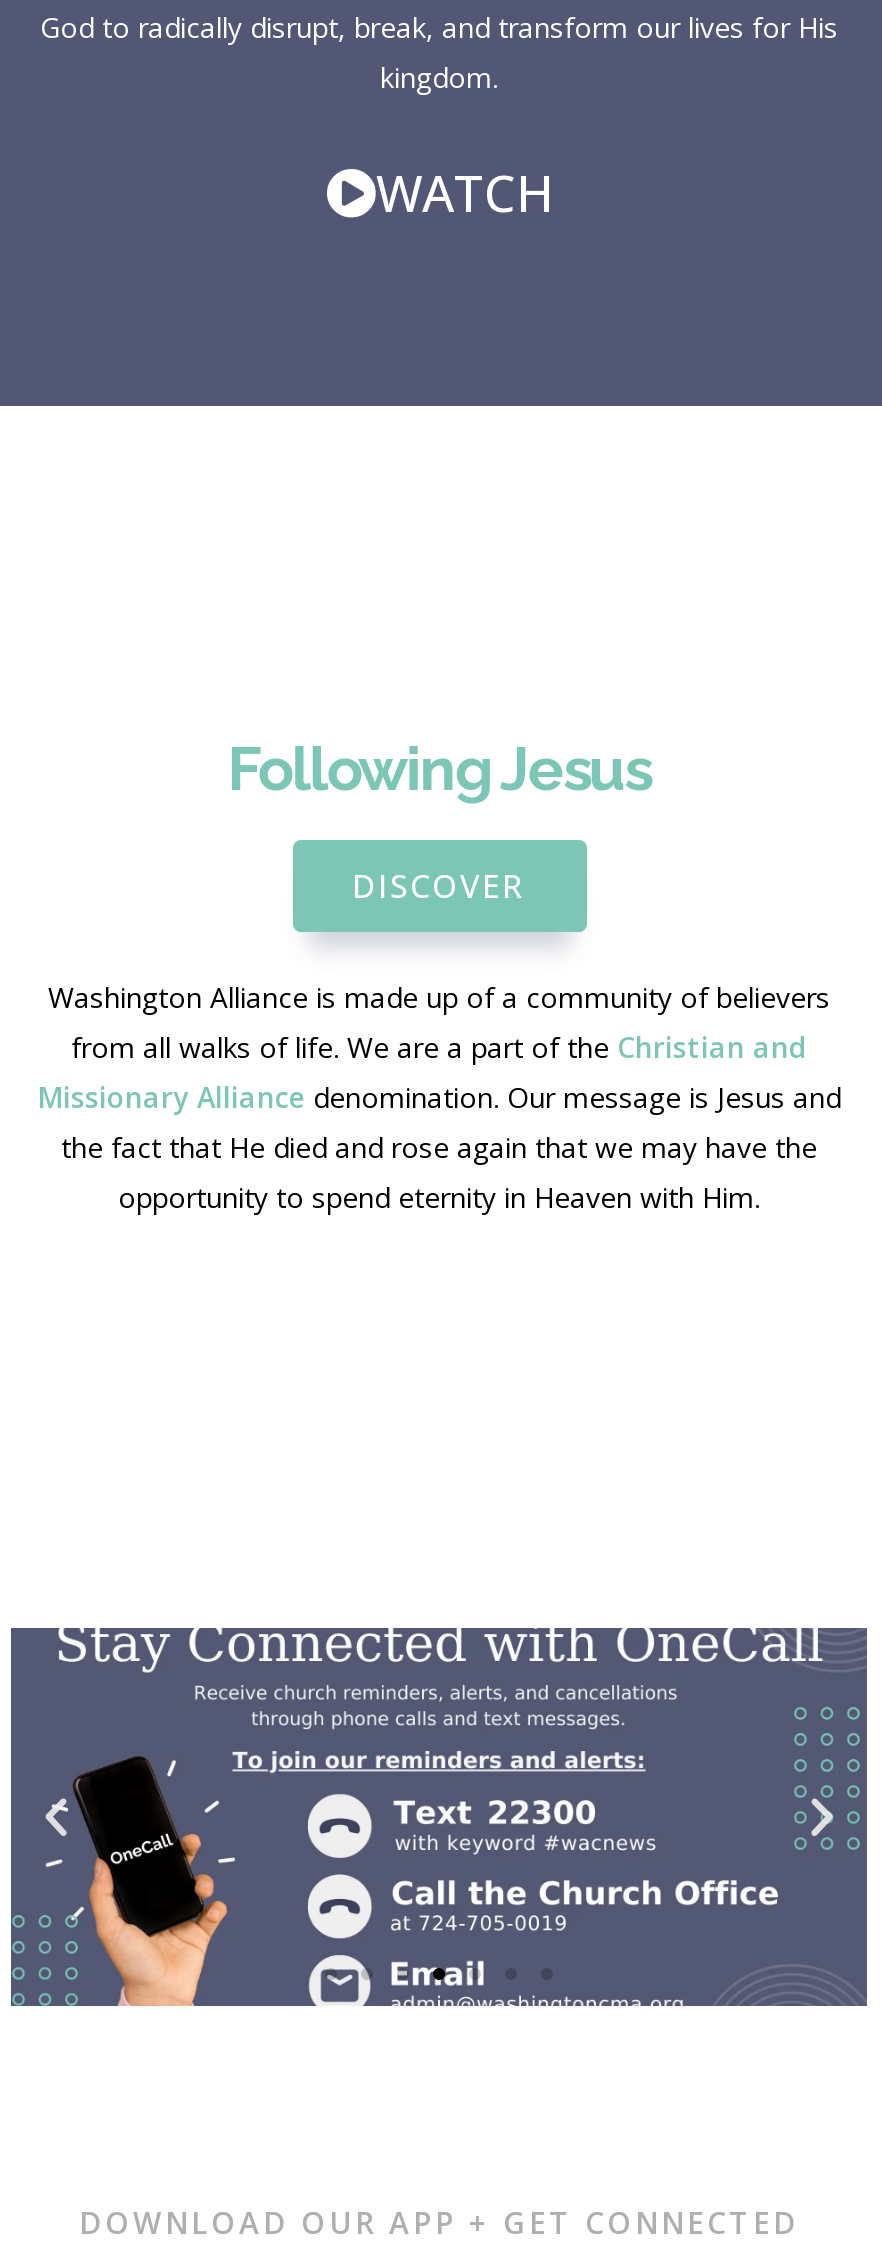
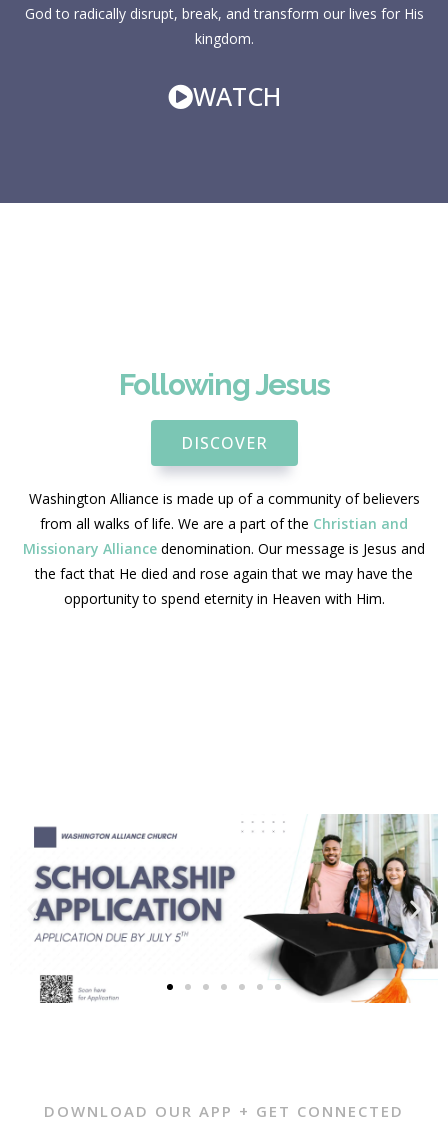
- [image]
+ [image]
